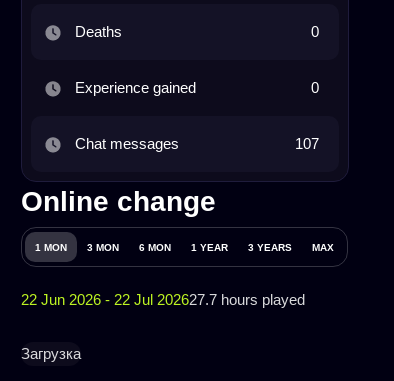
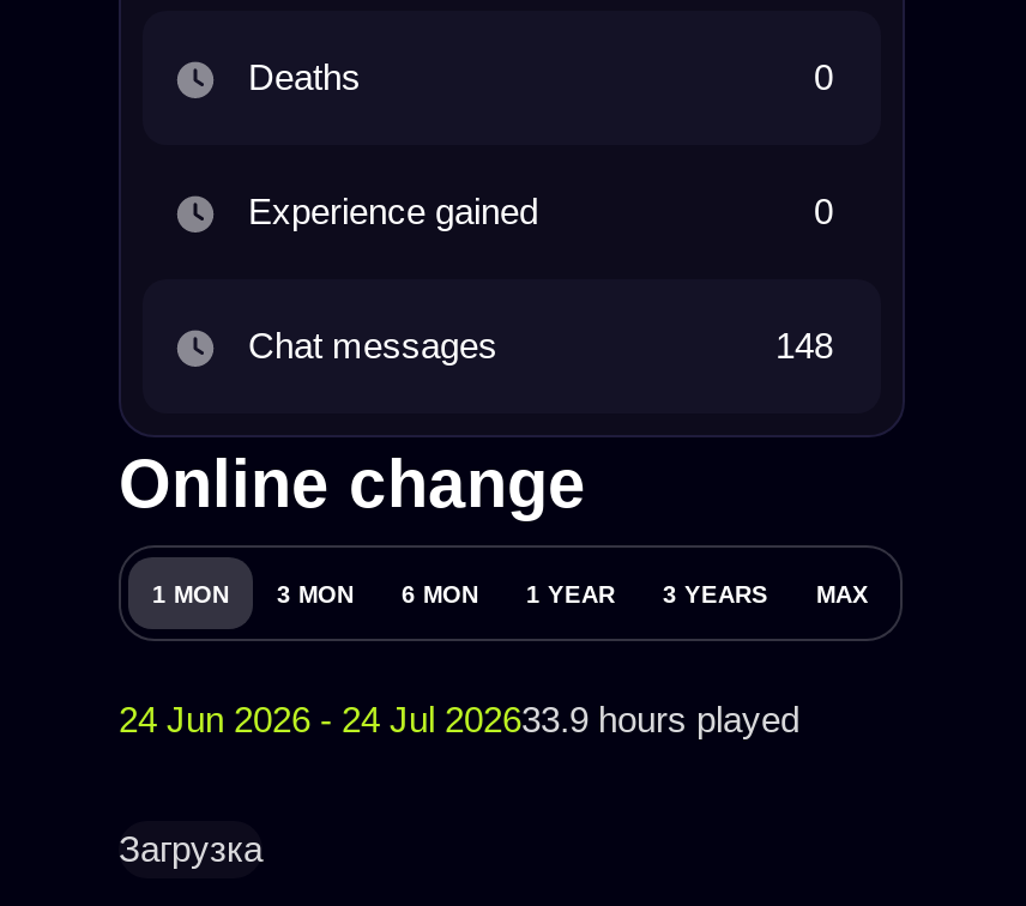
- 107
+ 148

- 22 Jun 2026 - 22 Jul 202627.7 hours played
+ 24 Jun 2026 - 24 Jul 202633.9 hours played
